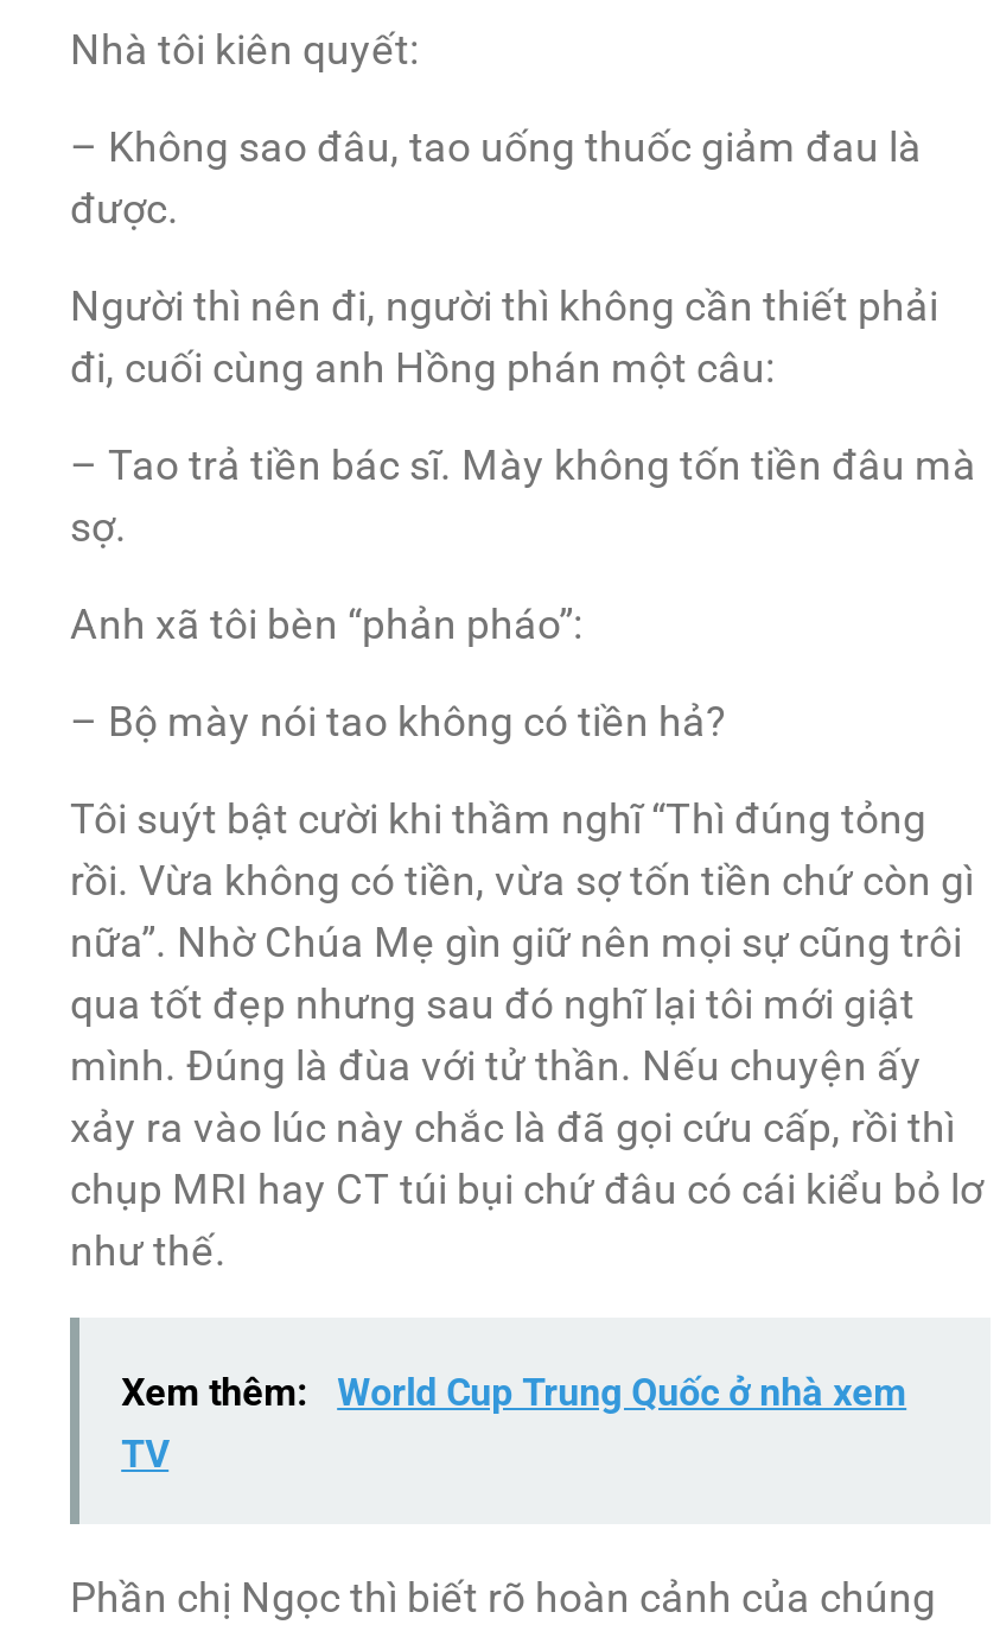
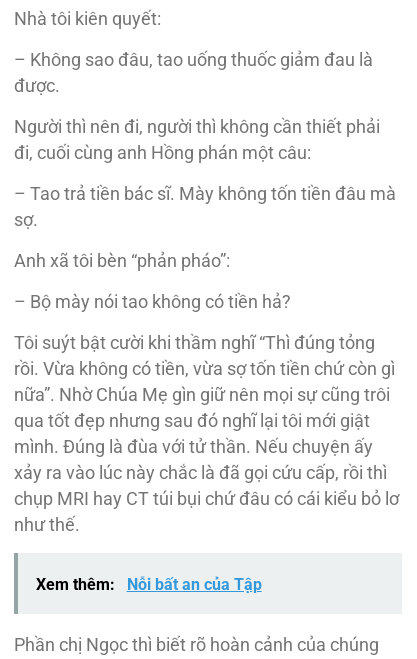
- Xem thêm: World Cup Trung Quốc ở nhà xem
- TV
+ Xem thêm: Nỗi bất an của Tập
